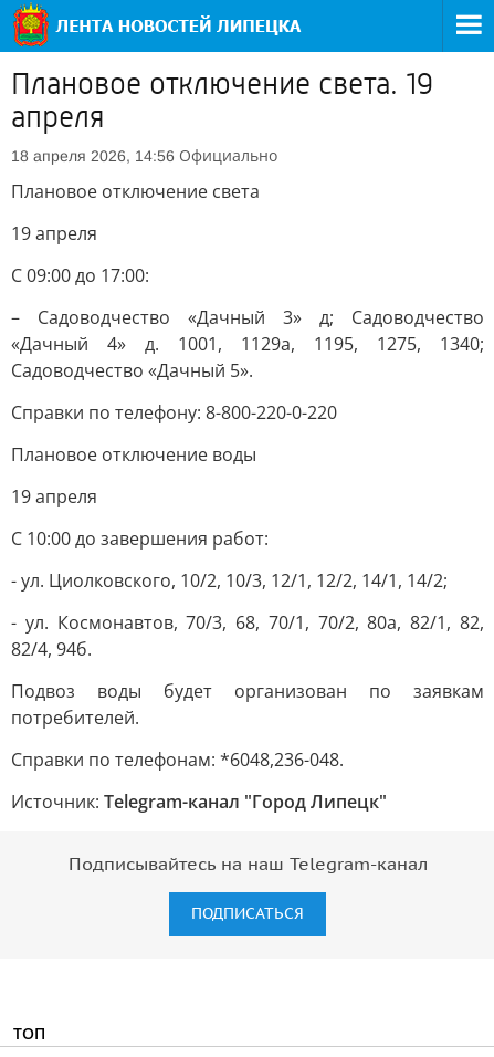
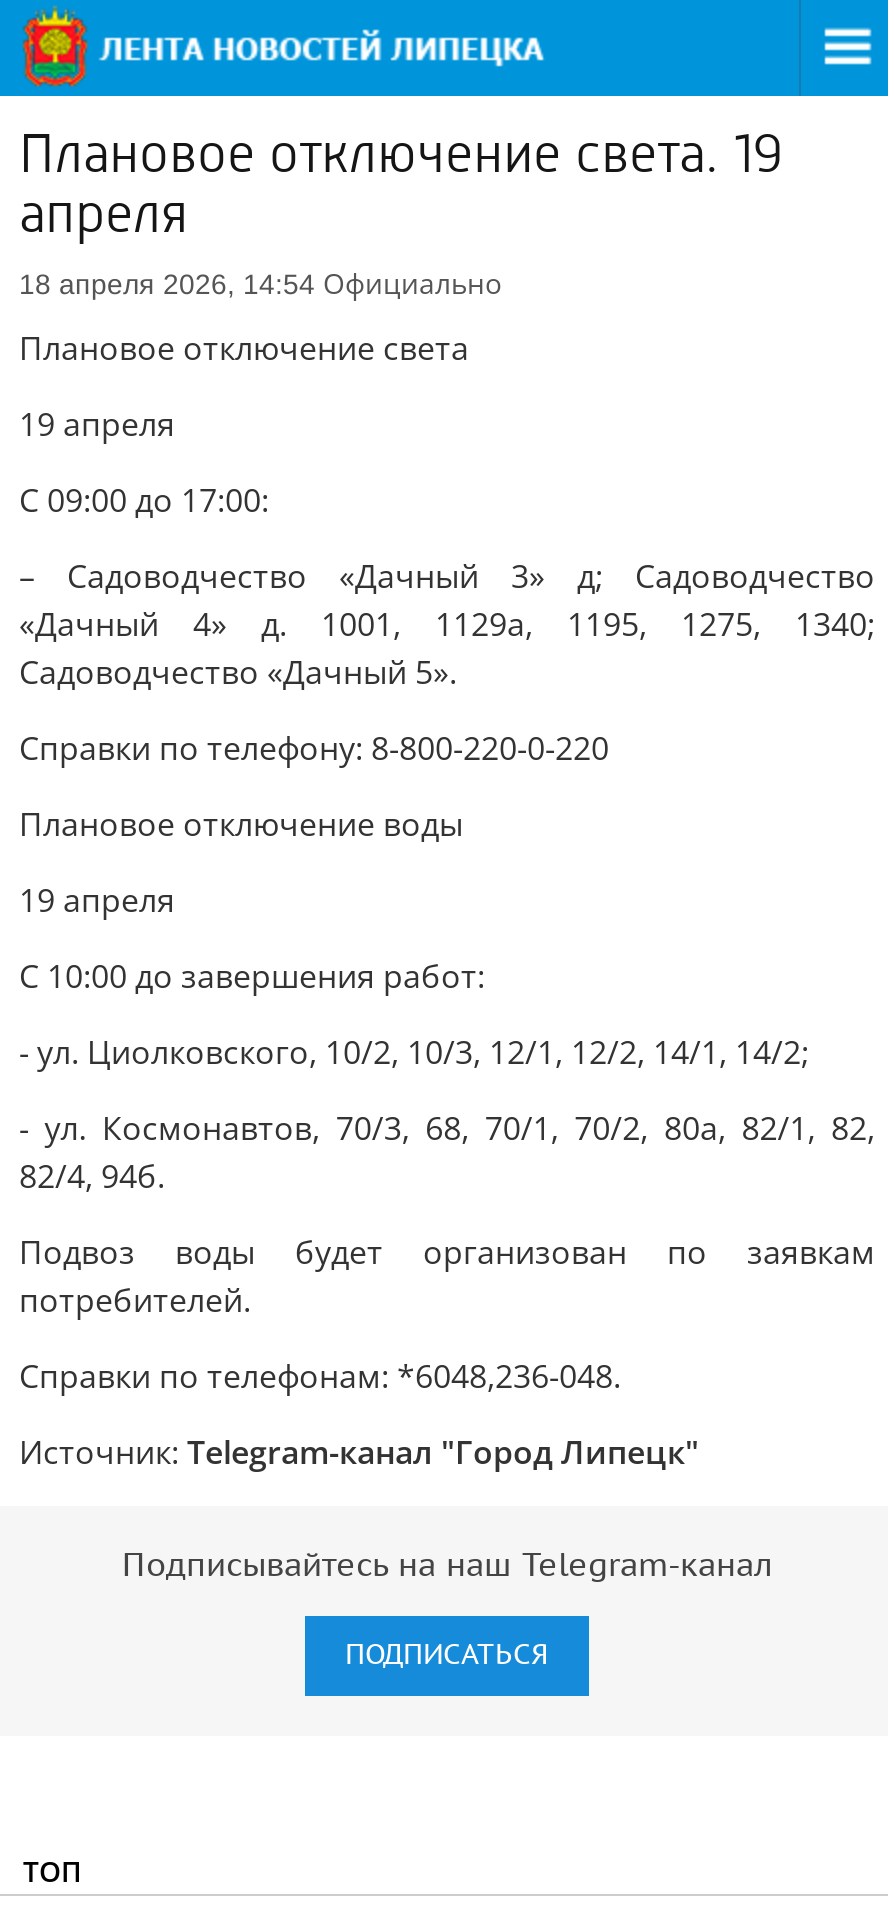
- 18 апреля 2026, 14:56 Официально
+ 18 апреля 2026, 14:54 Официально
